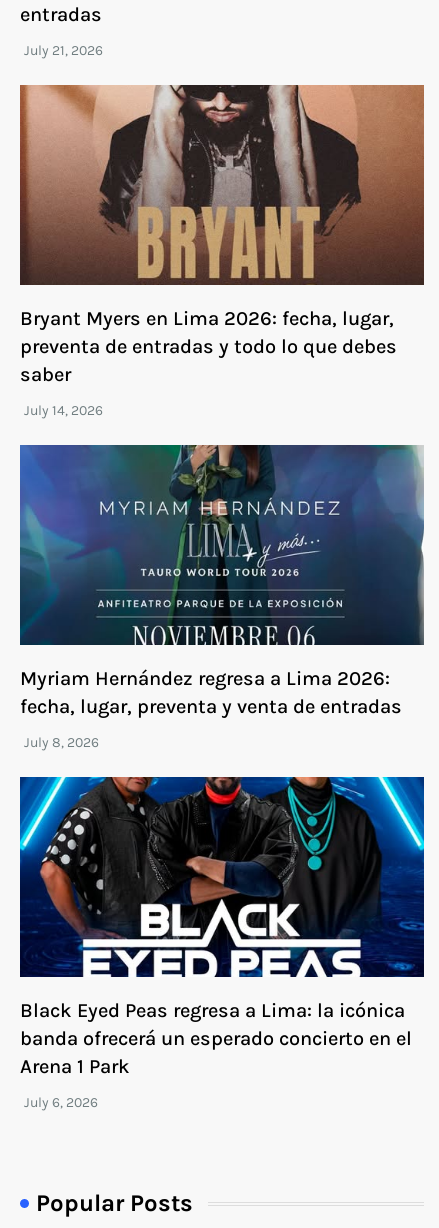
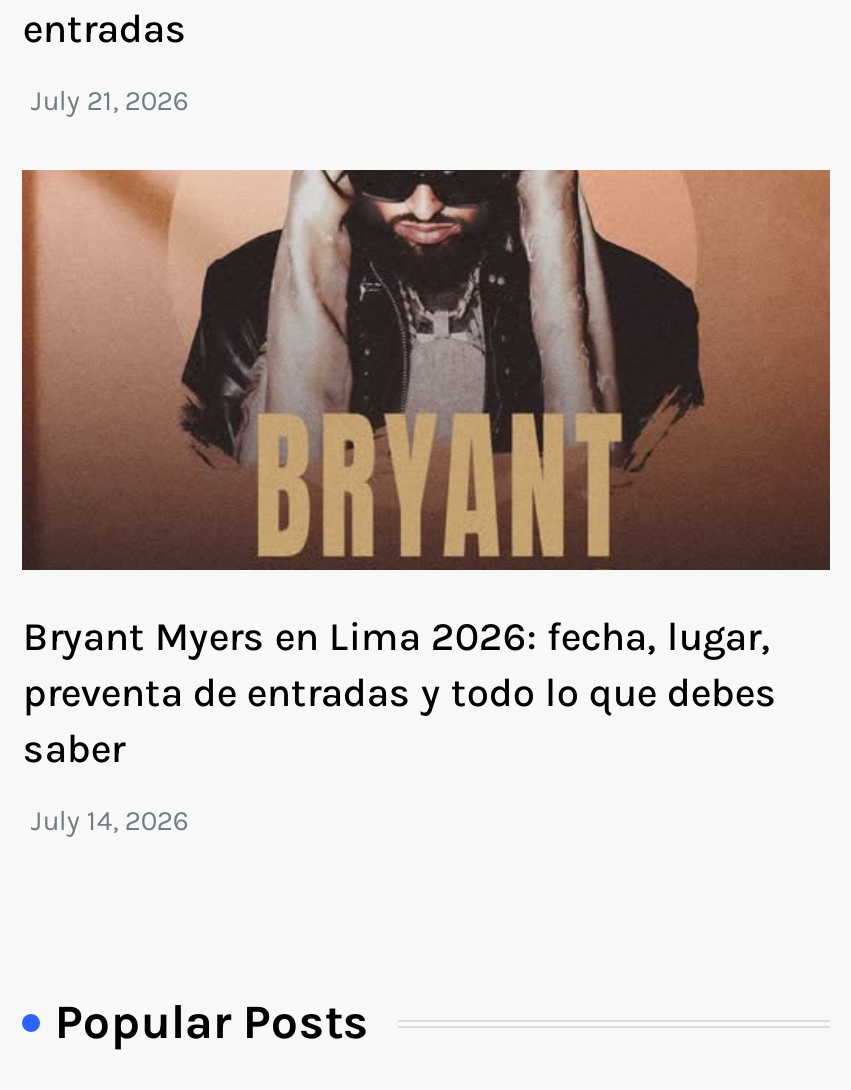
- [image]
- Myriam Hernández regresa a Lima 2026:
- fecha, lugar, preventa y venta de entradas

- [image]
- Black Eyed Peas regresa a Lima: la icónica
- banda ofrecerá un esperado concierto en el
- Arena 1 Park
